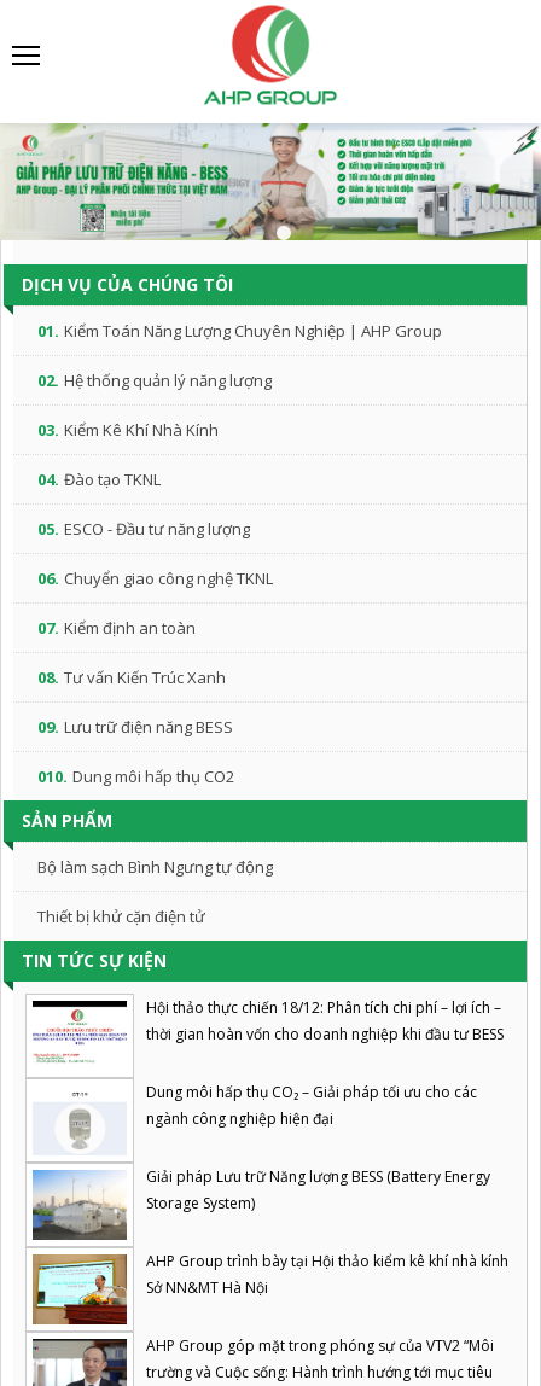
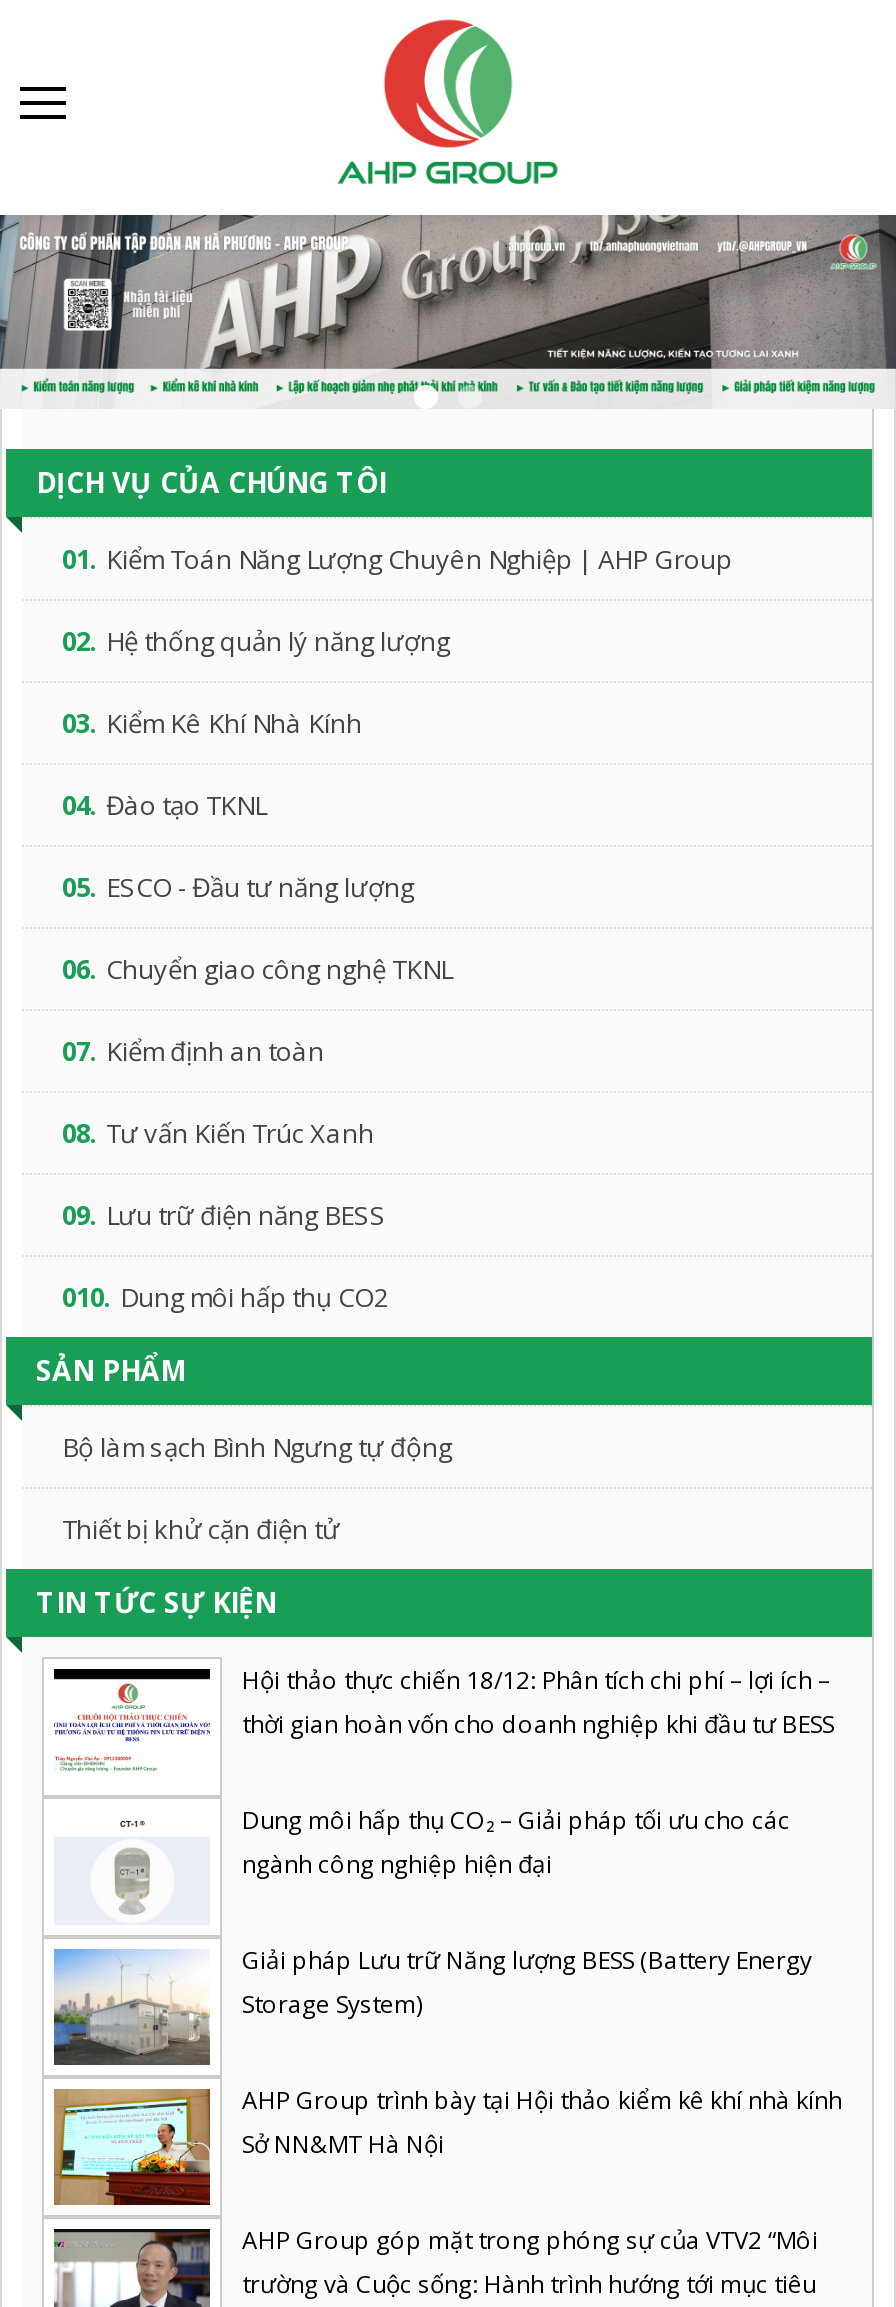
- [image]
+ [image]
